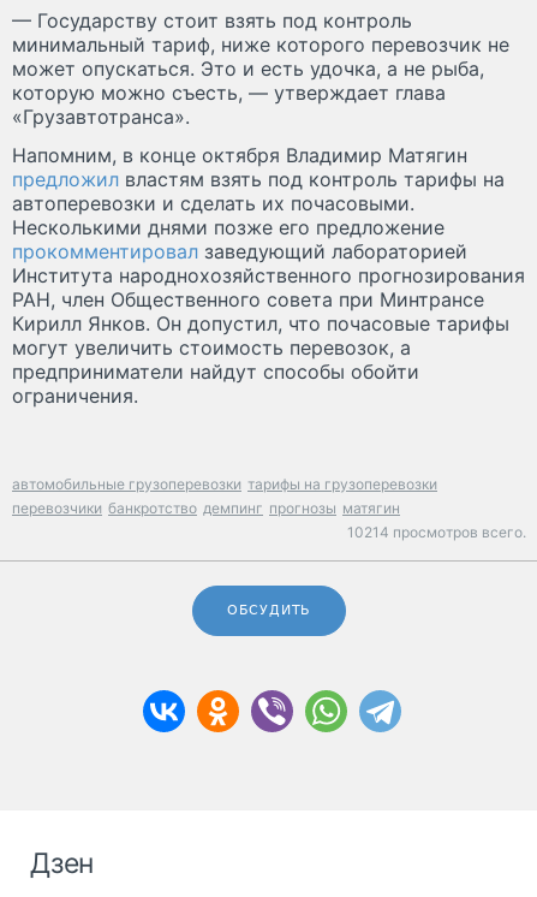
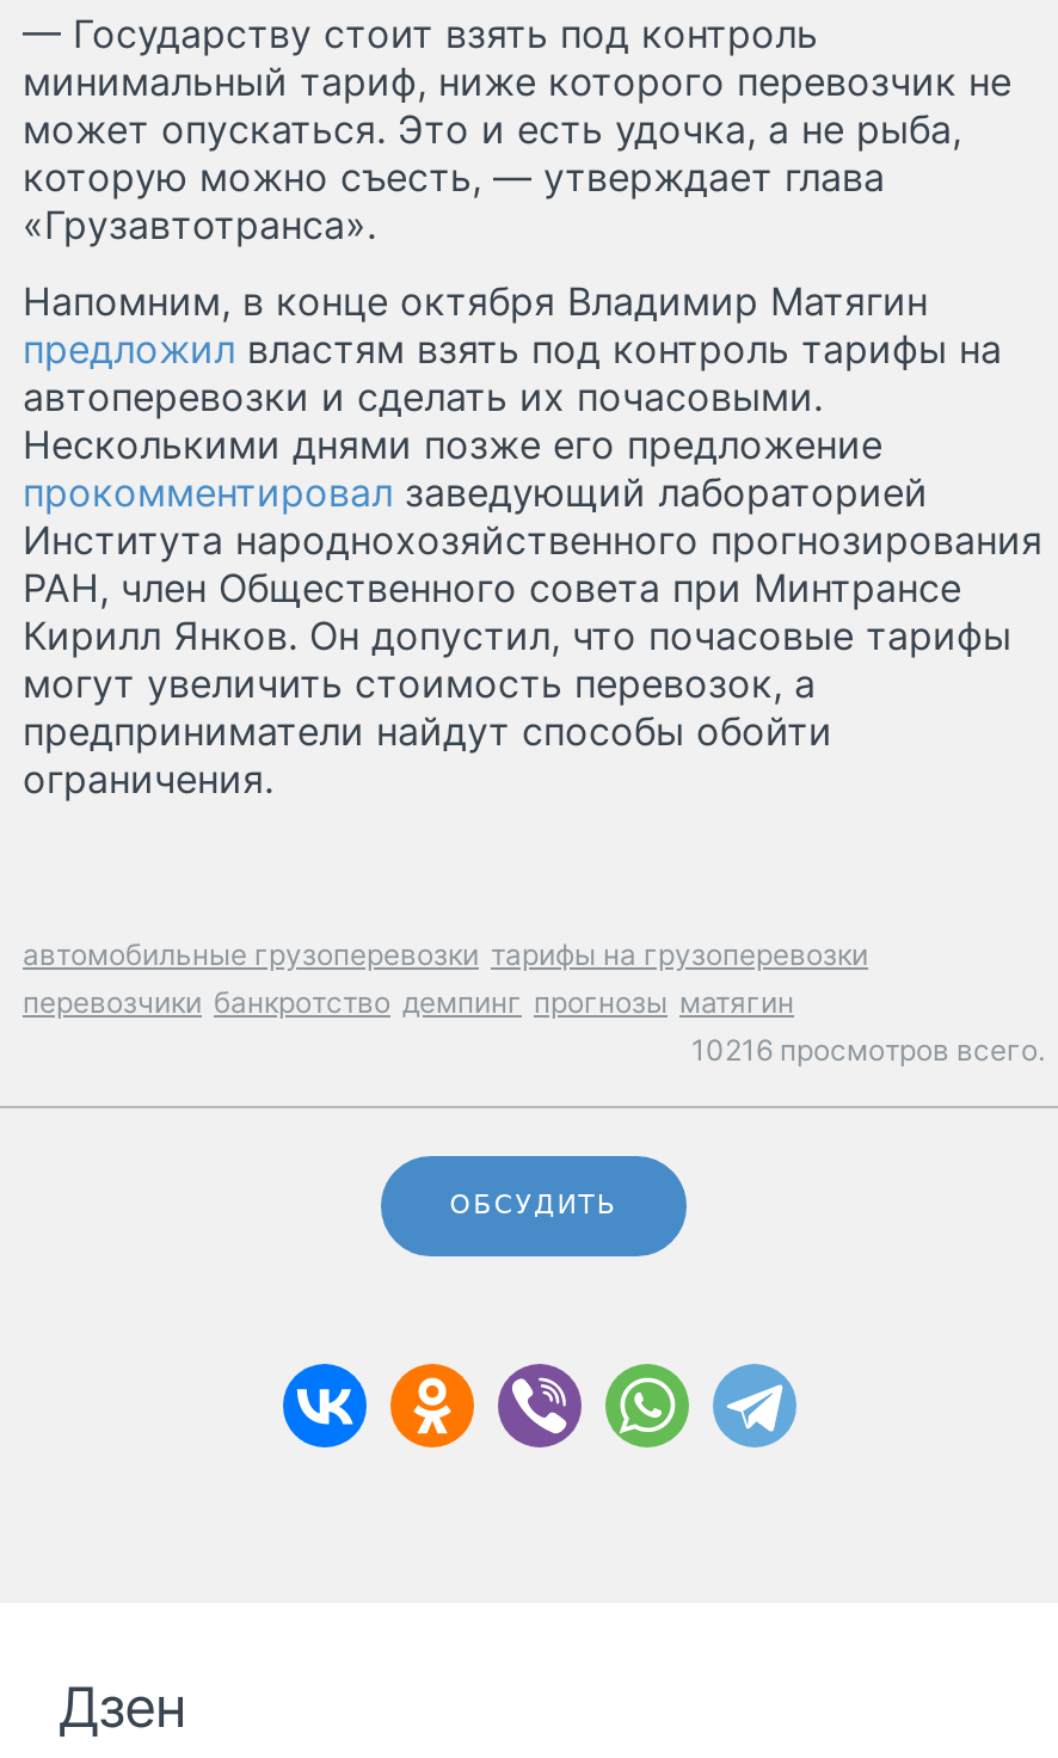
- 10214 просмотров всего.
+ 10216 просмотров всего.
